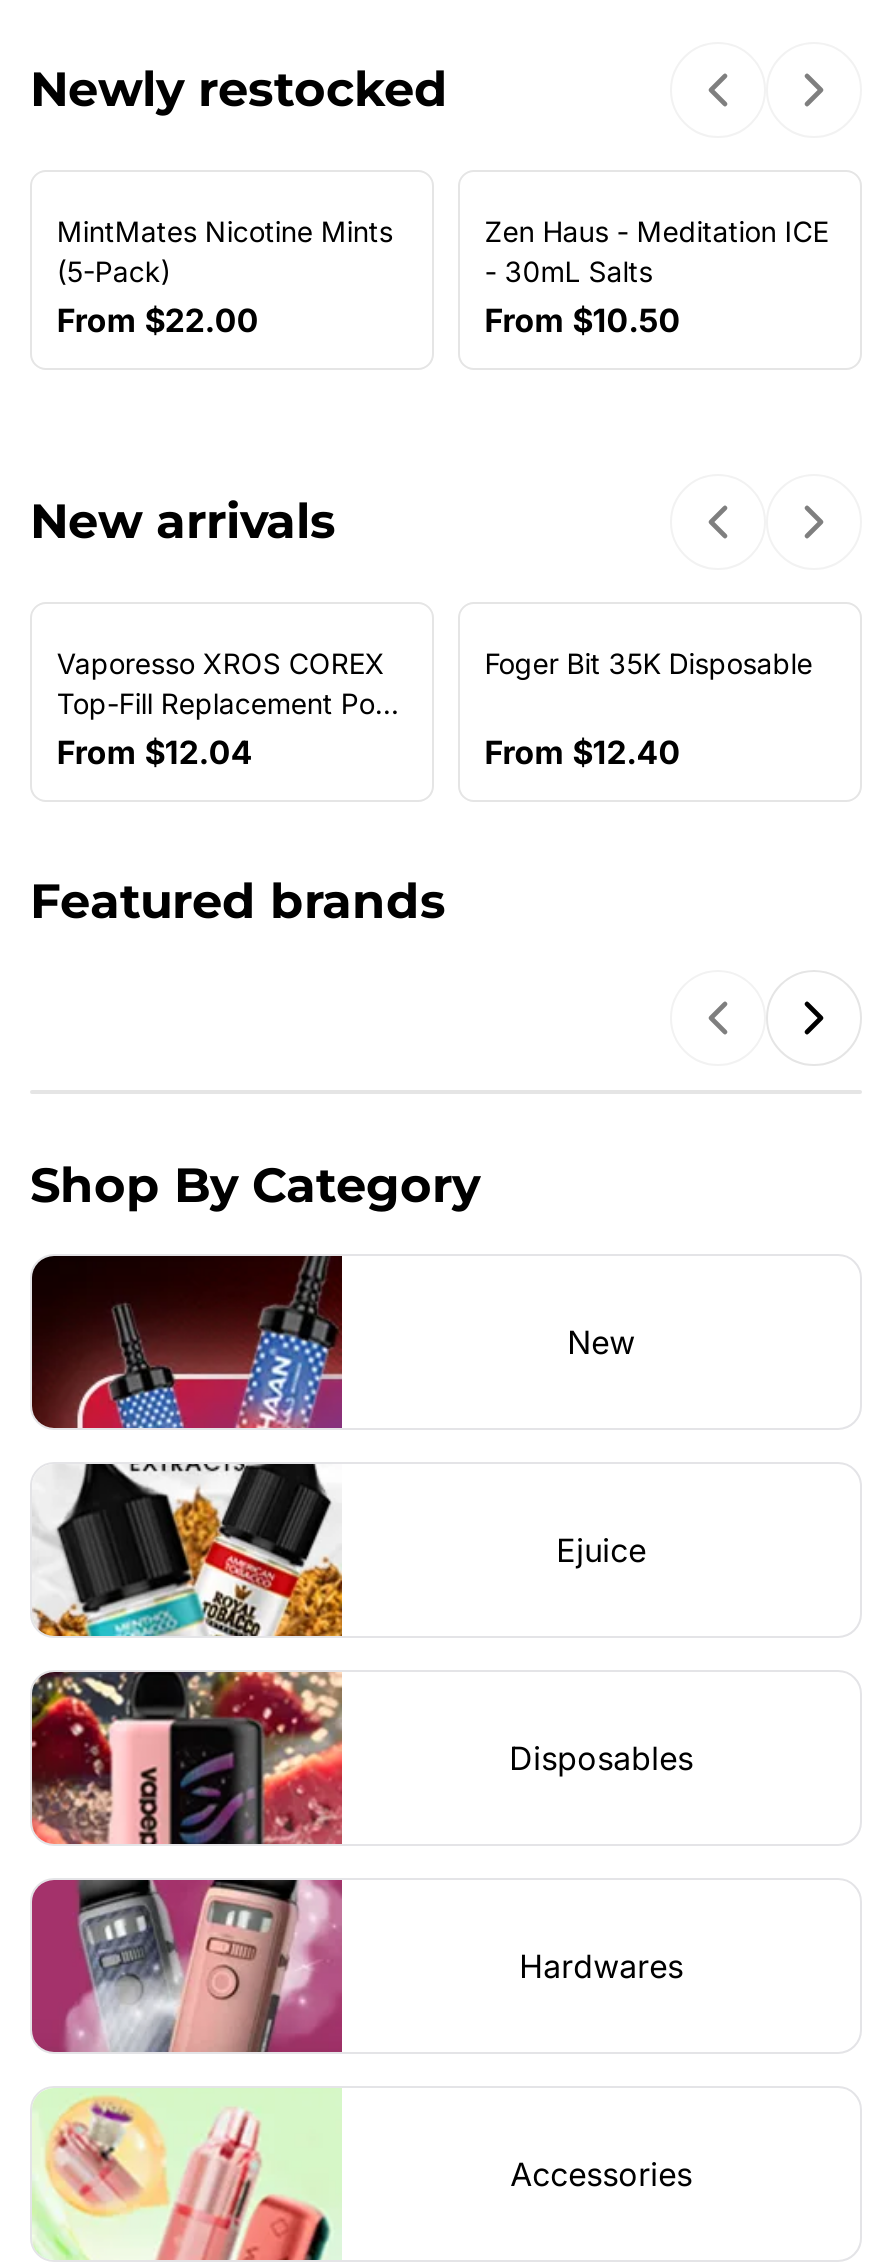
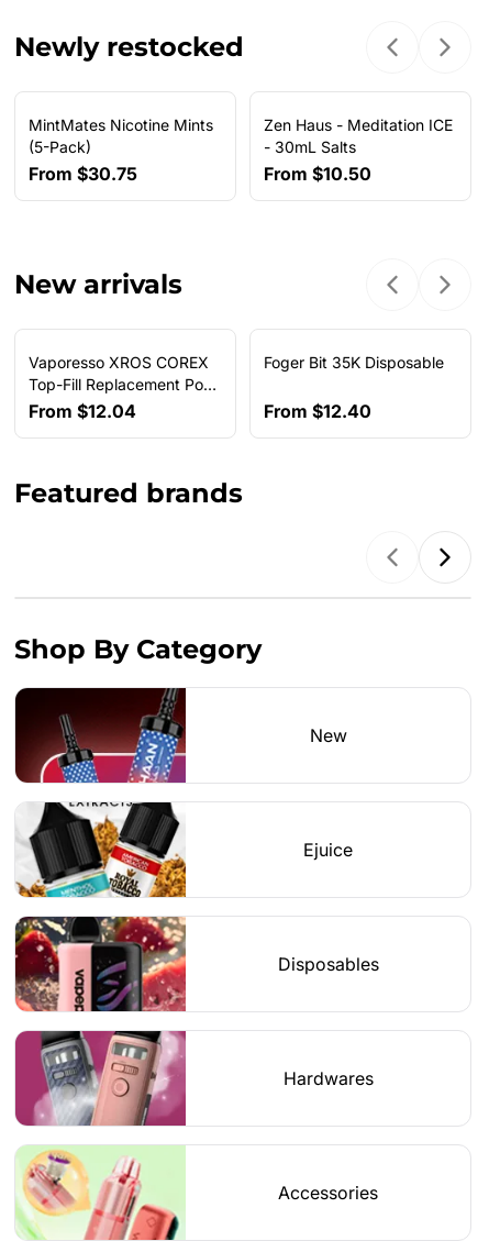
- From $22.00
+ From $30.75
